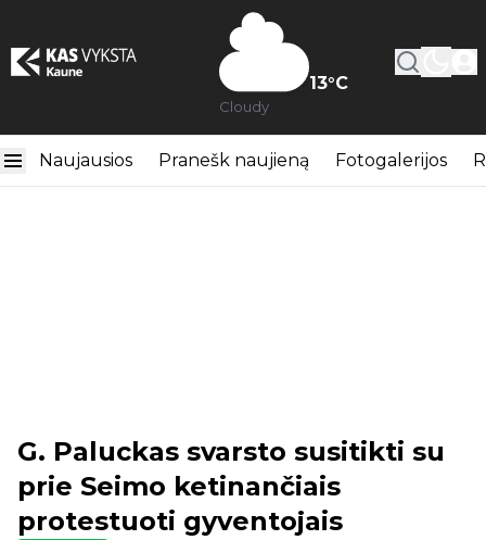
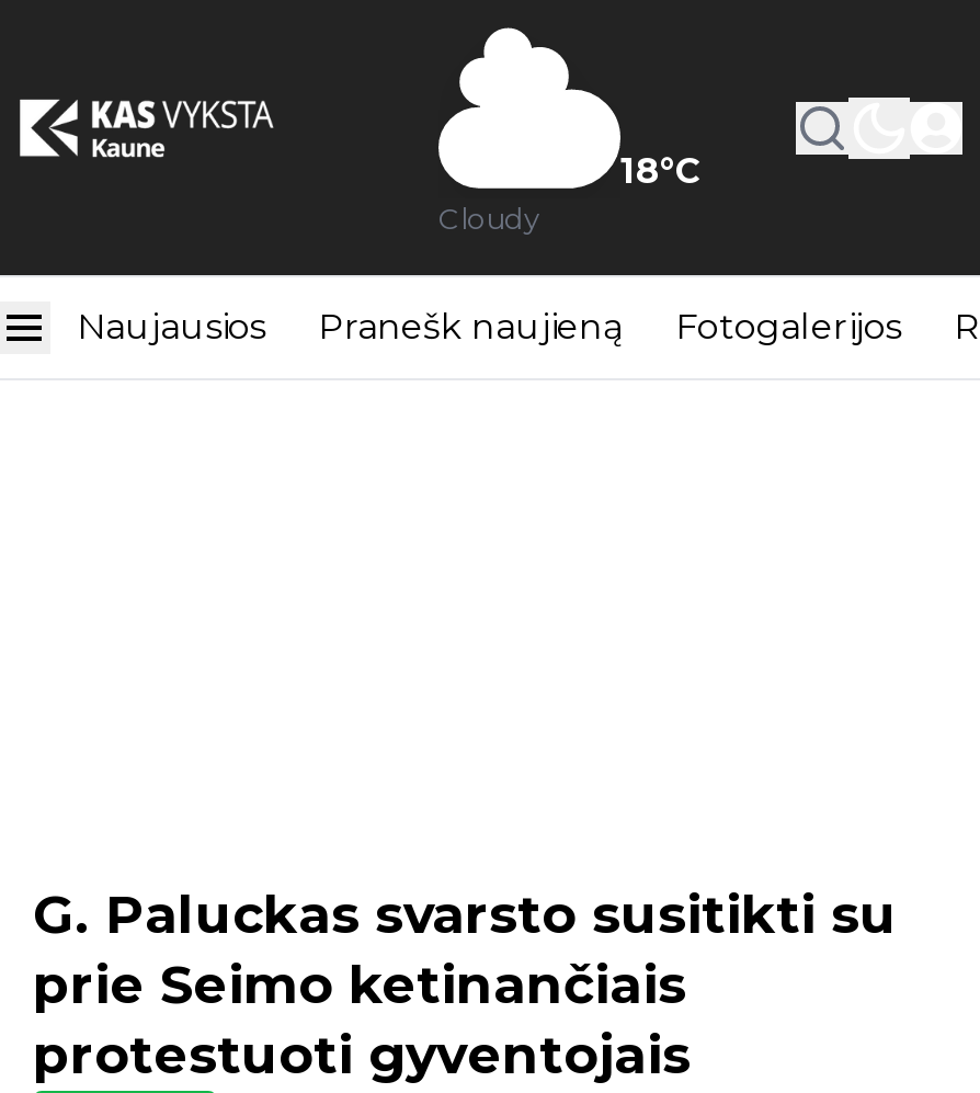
- 13°C
+ 18°C
